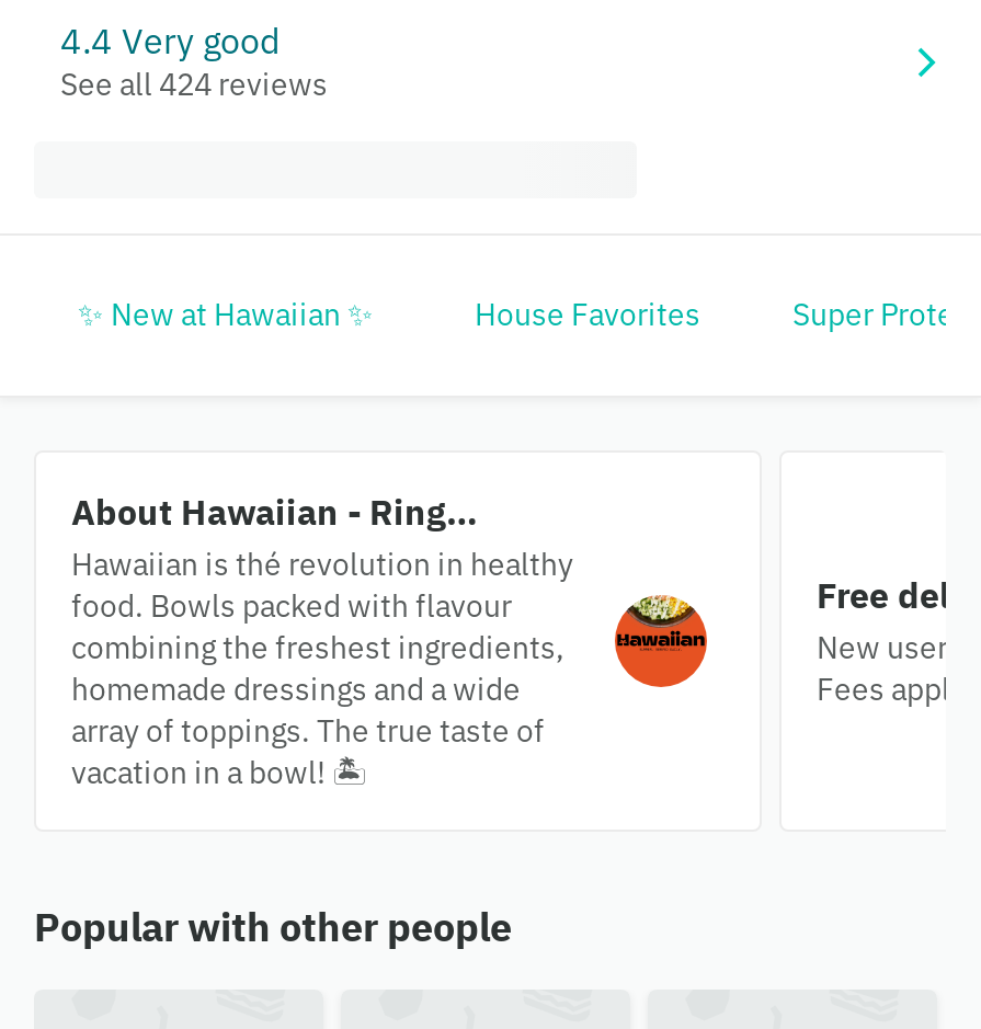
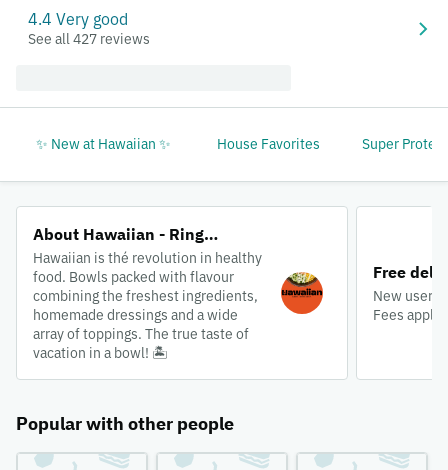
- See all 424 reviews
+ See all 427 reviews
